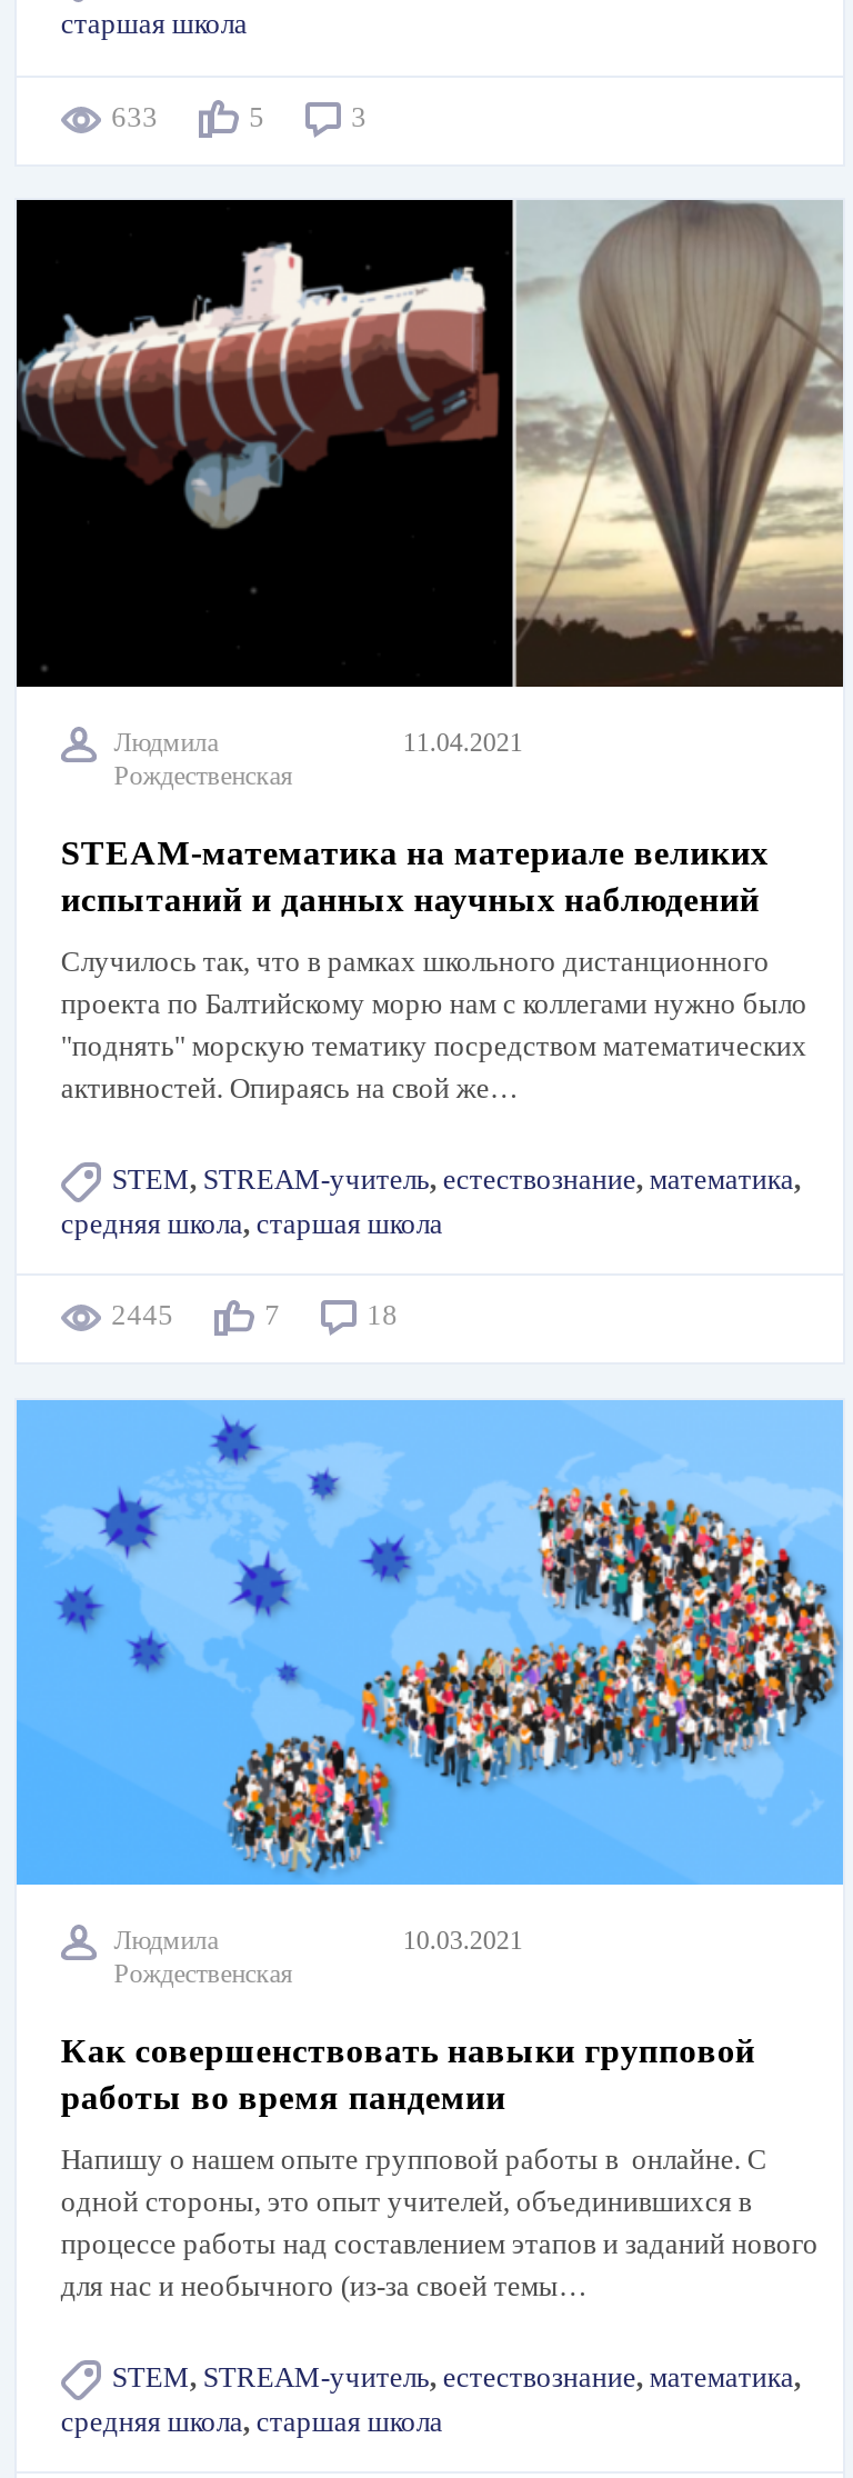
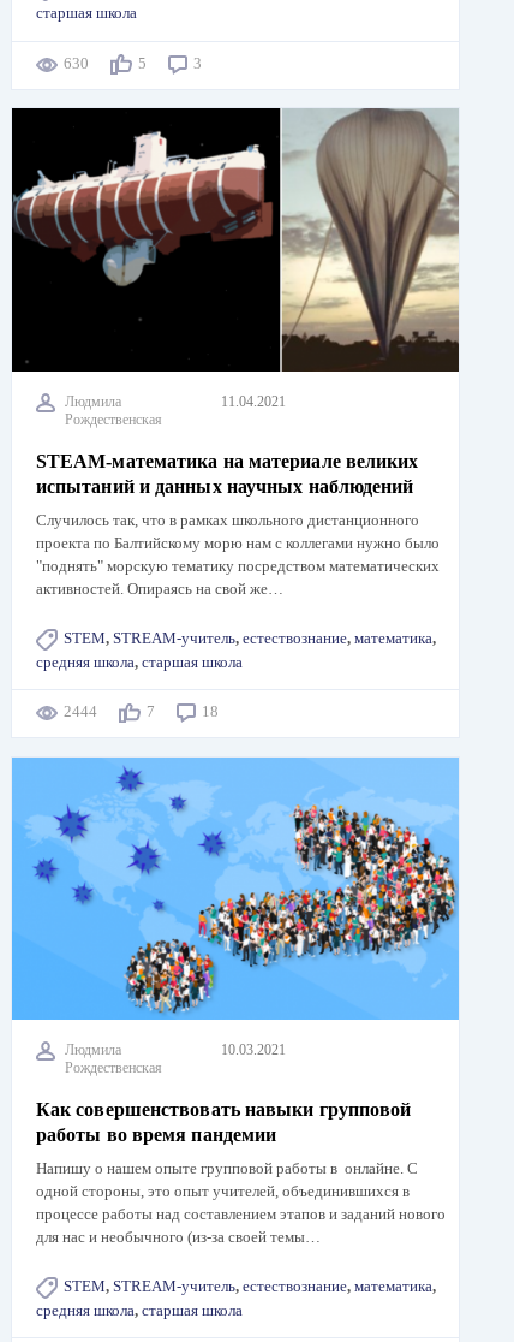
- 633 5 3
+ 630 5 3

- 2445 7 18
+ 2444 7 18
